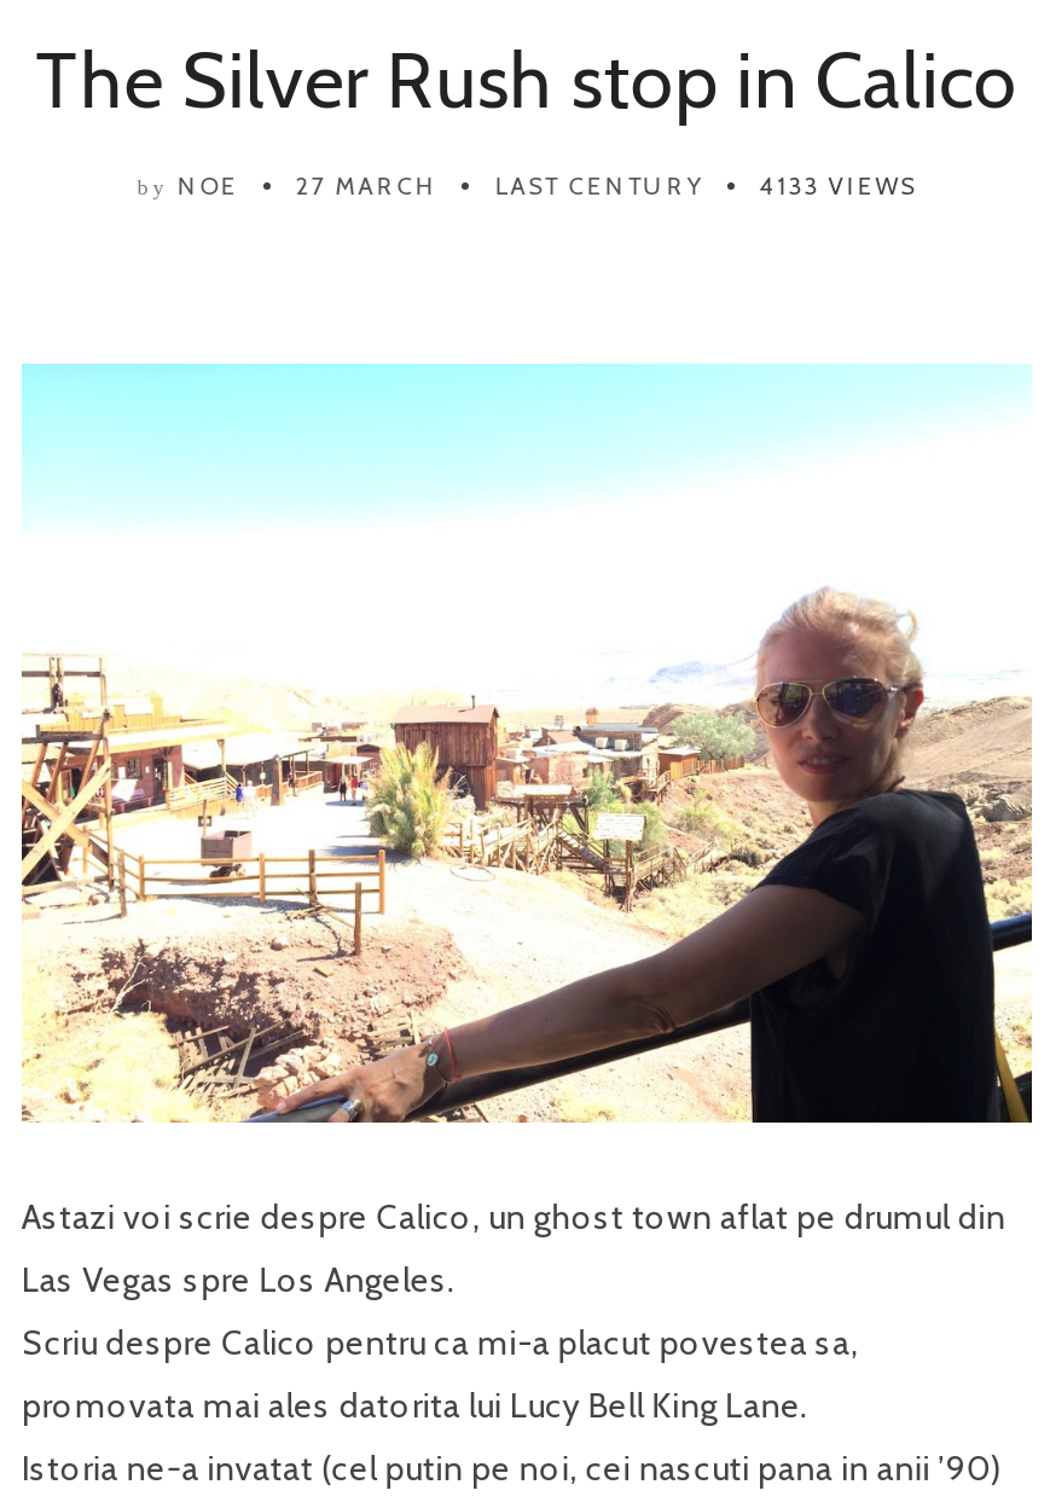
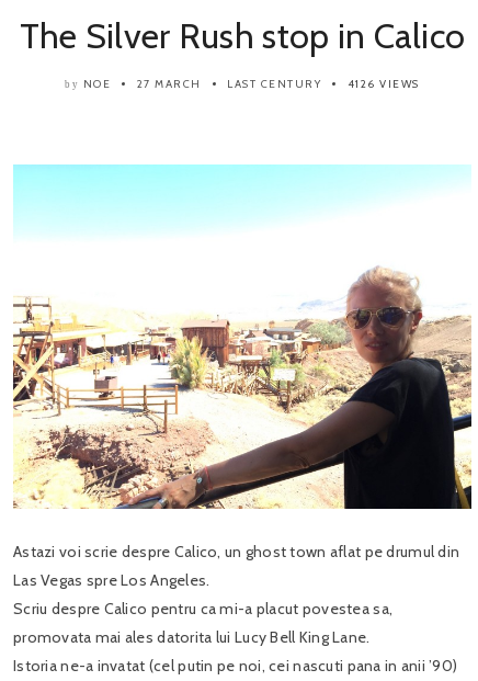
- by NOE 27 MARCH LAST CENTURY 4133 VIEWS
+ by NOE 27 MARCH LAST CENTURY 4126 VIEWS
